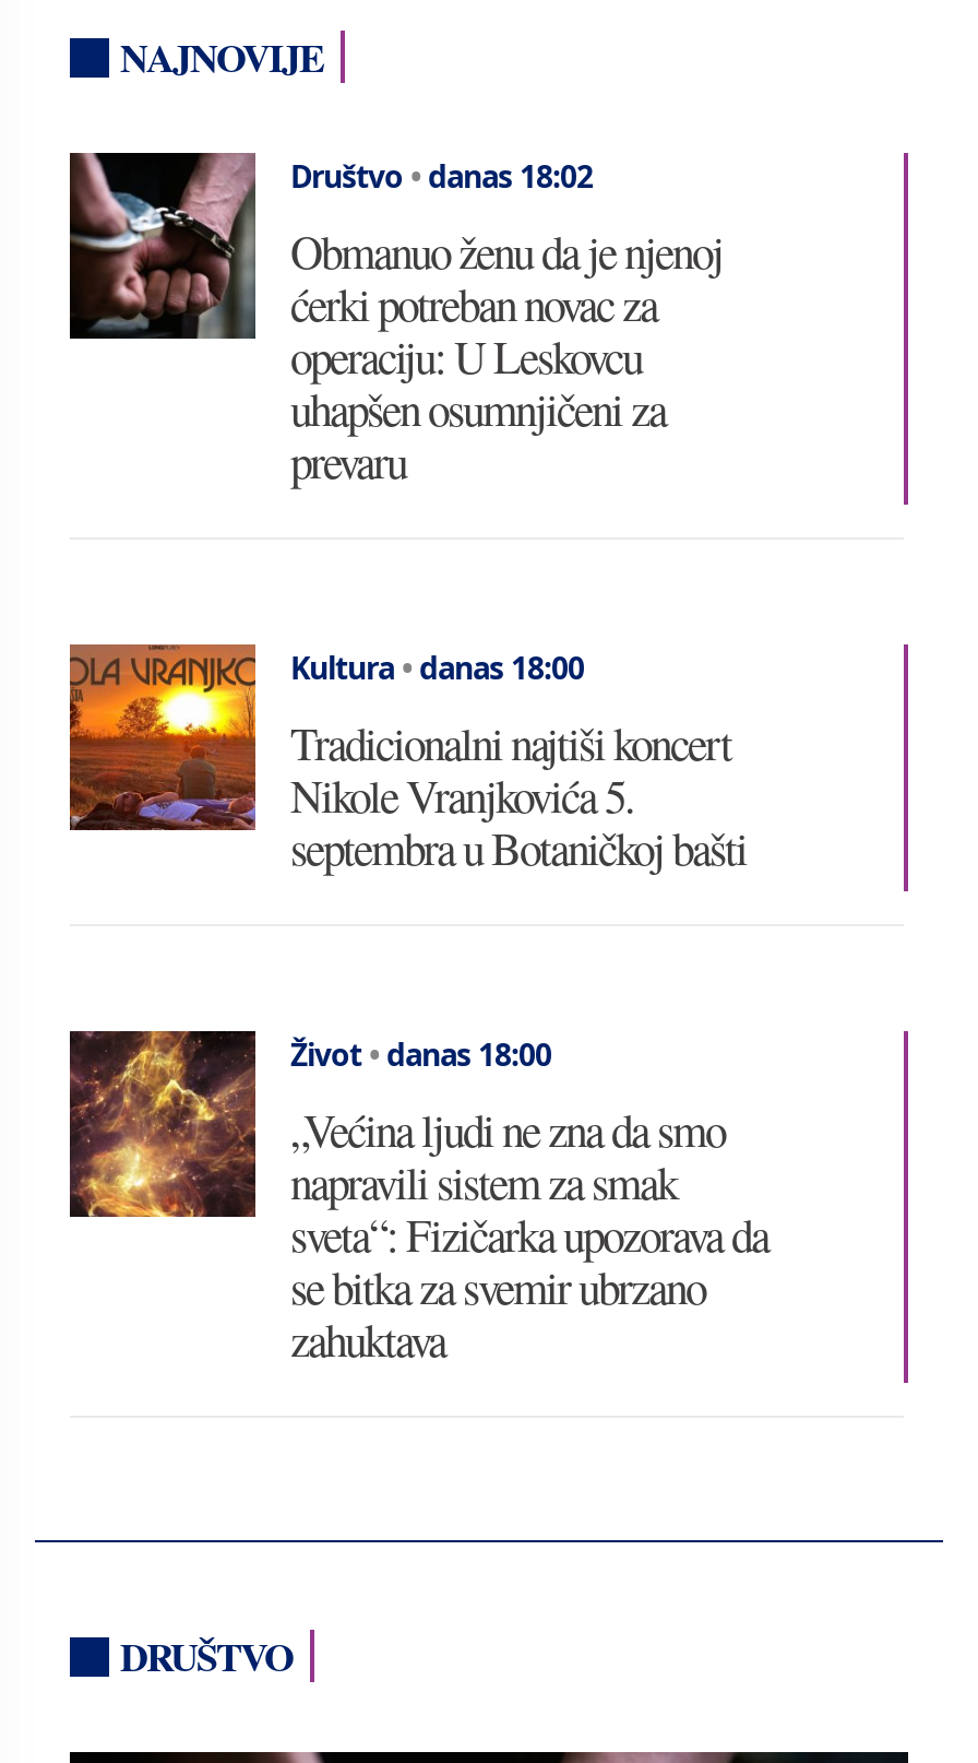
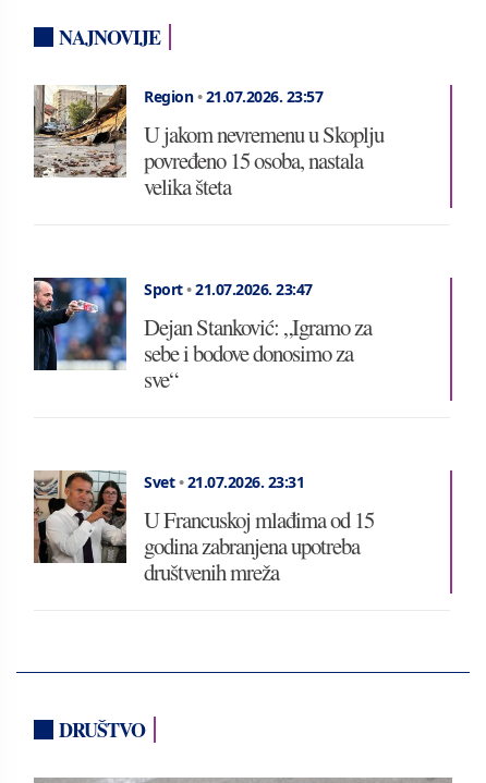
- [image]
- Društvo • danas 18:02
- Obmanuo ženu da je njenoj
- ćerki potreban novac za
- operaciju: U Leskovcu
- uhapšen osumnjičeni za
- prevaru
+ [image]
+ Region • 21.07.2026. 23:57
+ U jakom nevremenu u Skoplju
+ povređeno 15 osoba, nastala
+ velika šteta

- [image]
- Kultura • danas 18:00
- Tradicionalni najtiši koncert
- Nikole Vranjkovića 5.
- septembra u Botaničkoj bašti
+ [image]
+ Sport • 21.07.2026. 23:47
+ Dejan Stanković: „Igramo za
+ sebe i bodove donosimo za
+ sve“

- [image]
- Život • danas 18:00
- „Većina ljudi ne zna da smo
- napravili sistem za smak
- sveta“: Fizičarka upozorava da
- se bitka za svemir ubrzano
- zahuktava
+ [image]
+ Svet • 21.07.2026. 23:31
+ U Francuskoj mlađima od 15
+ godina zabranjena upotreba
+ društvenih mreža
